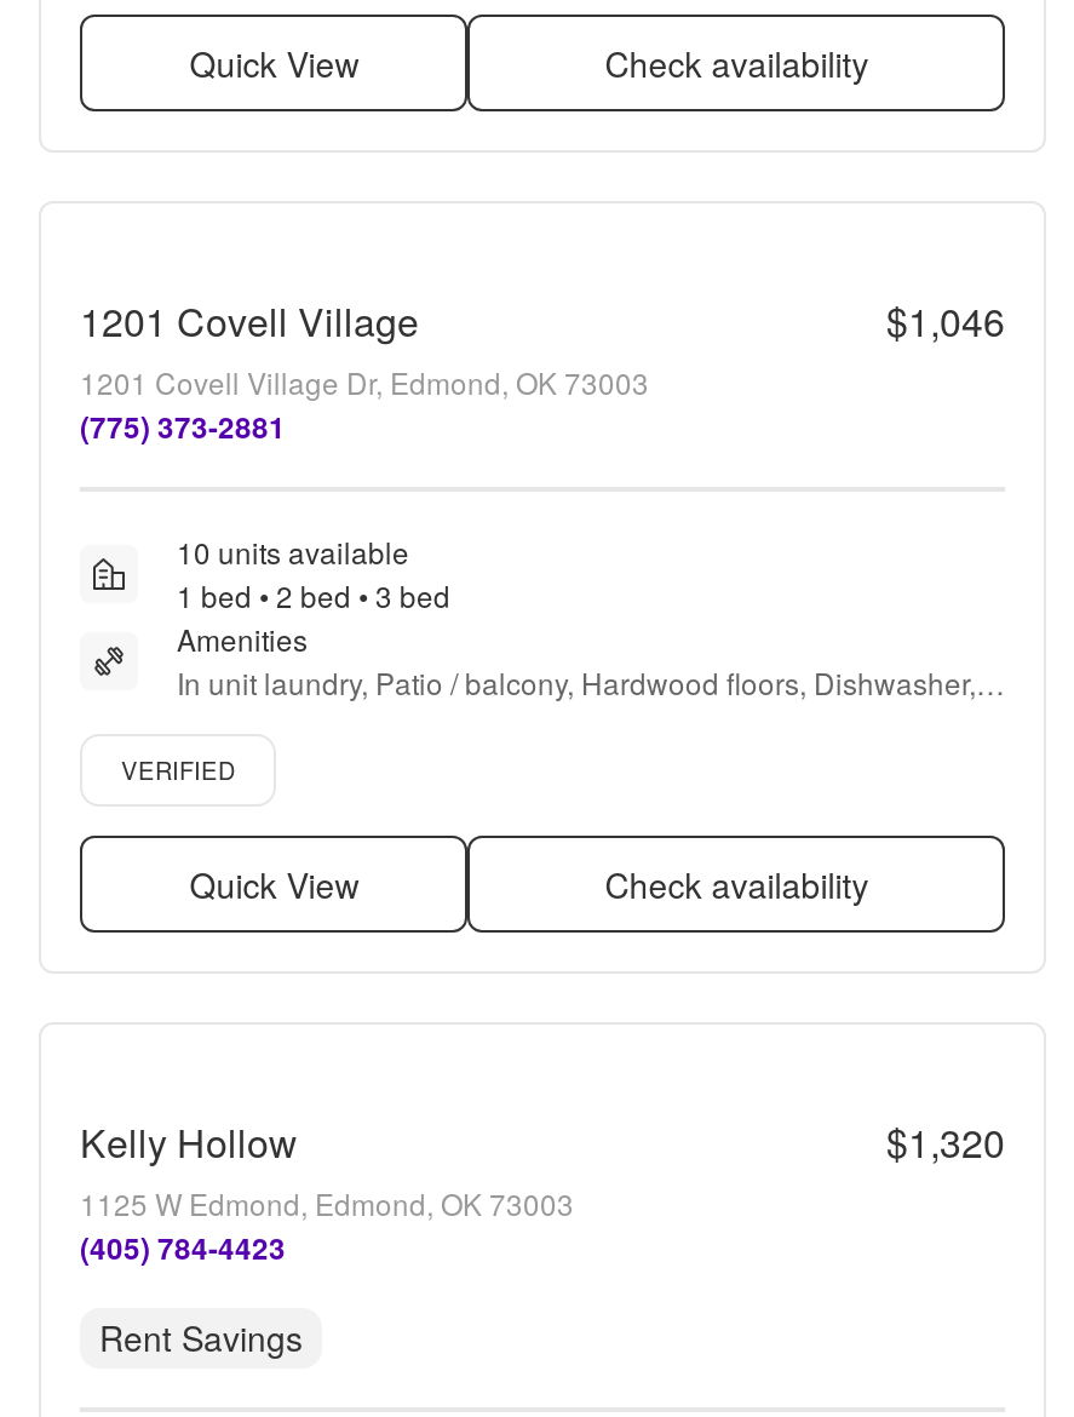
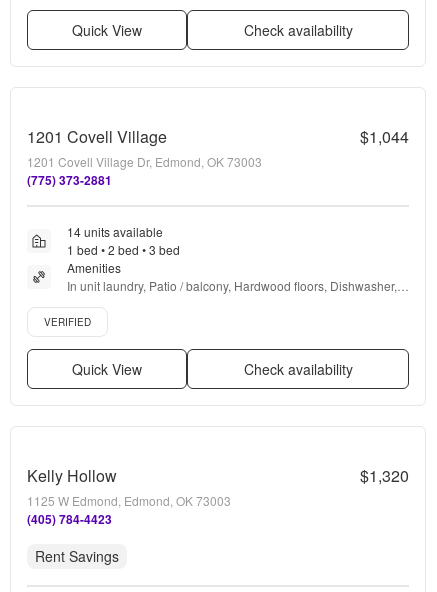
- $1,046
+ $1,044

- 10 units available
+ 14 units available
